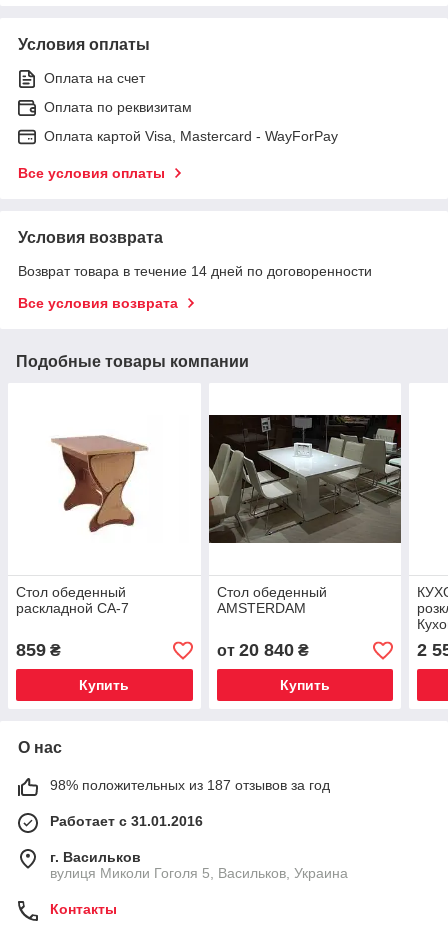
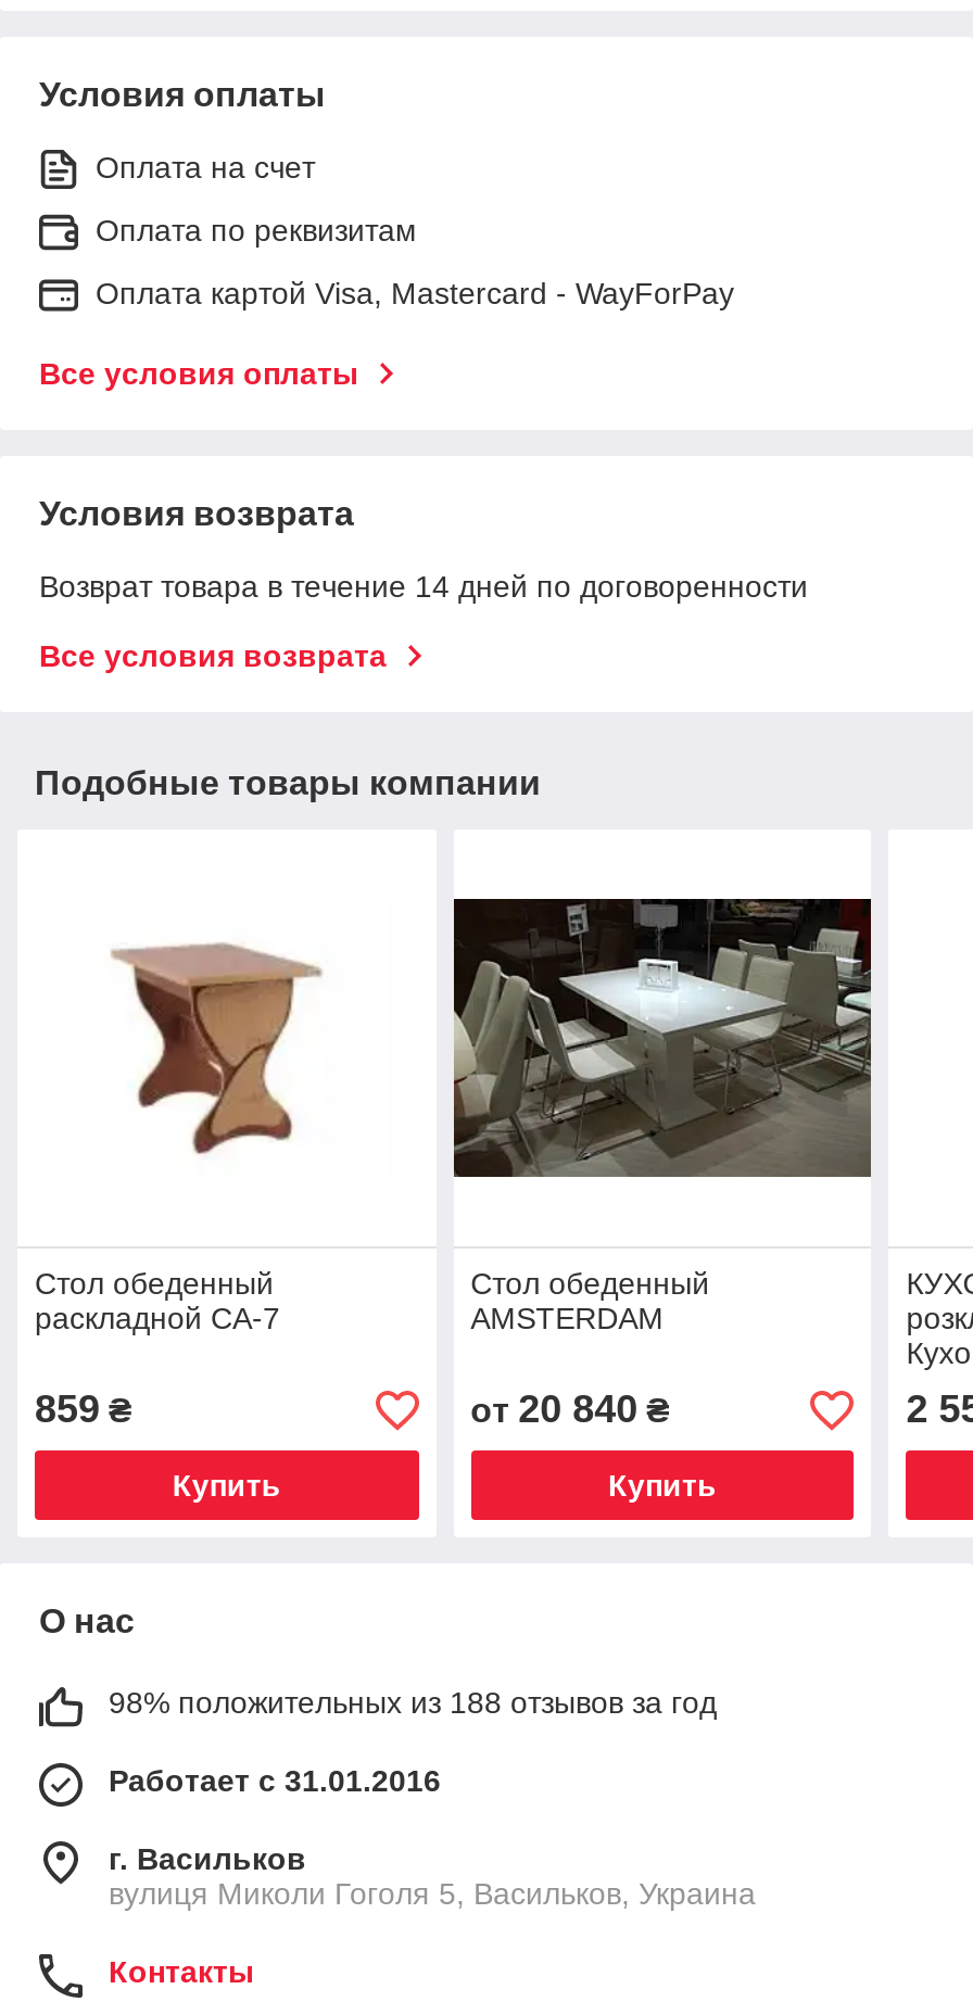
- 98% положительных из 187 отзывов за год
+ 98% положительных из 188 отзывов за год
